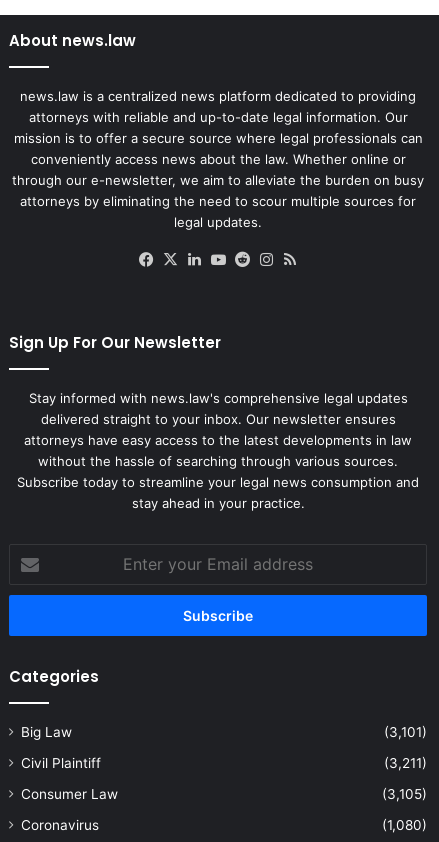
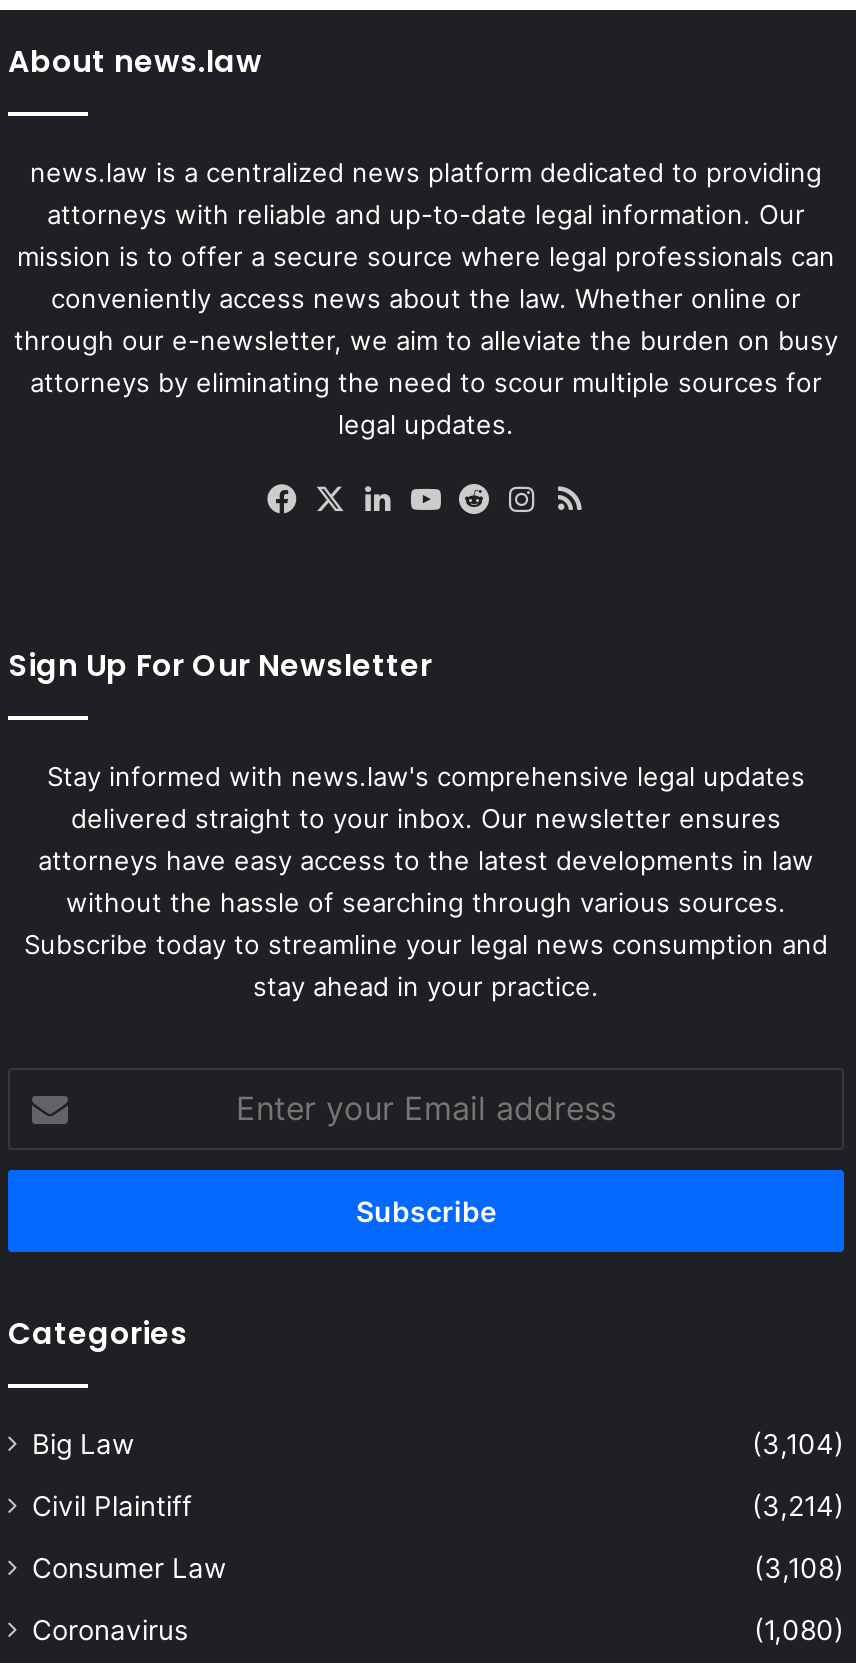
- (3,101)
+ (3,104)

- (3,211)
+ (3,214)

- (3,105)
+ (3,108)
